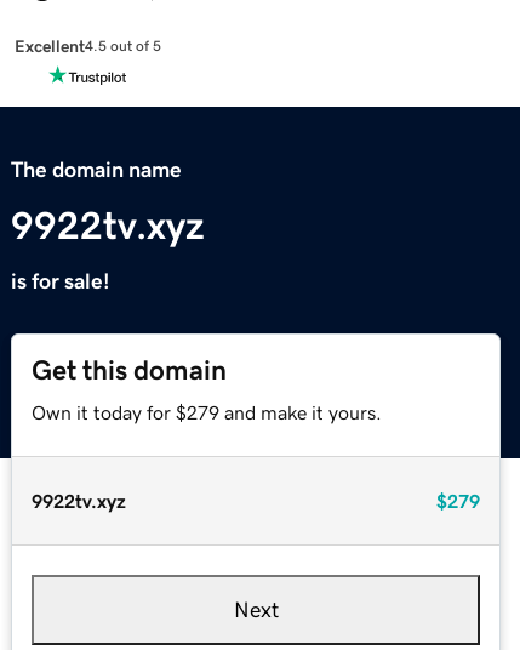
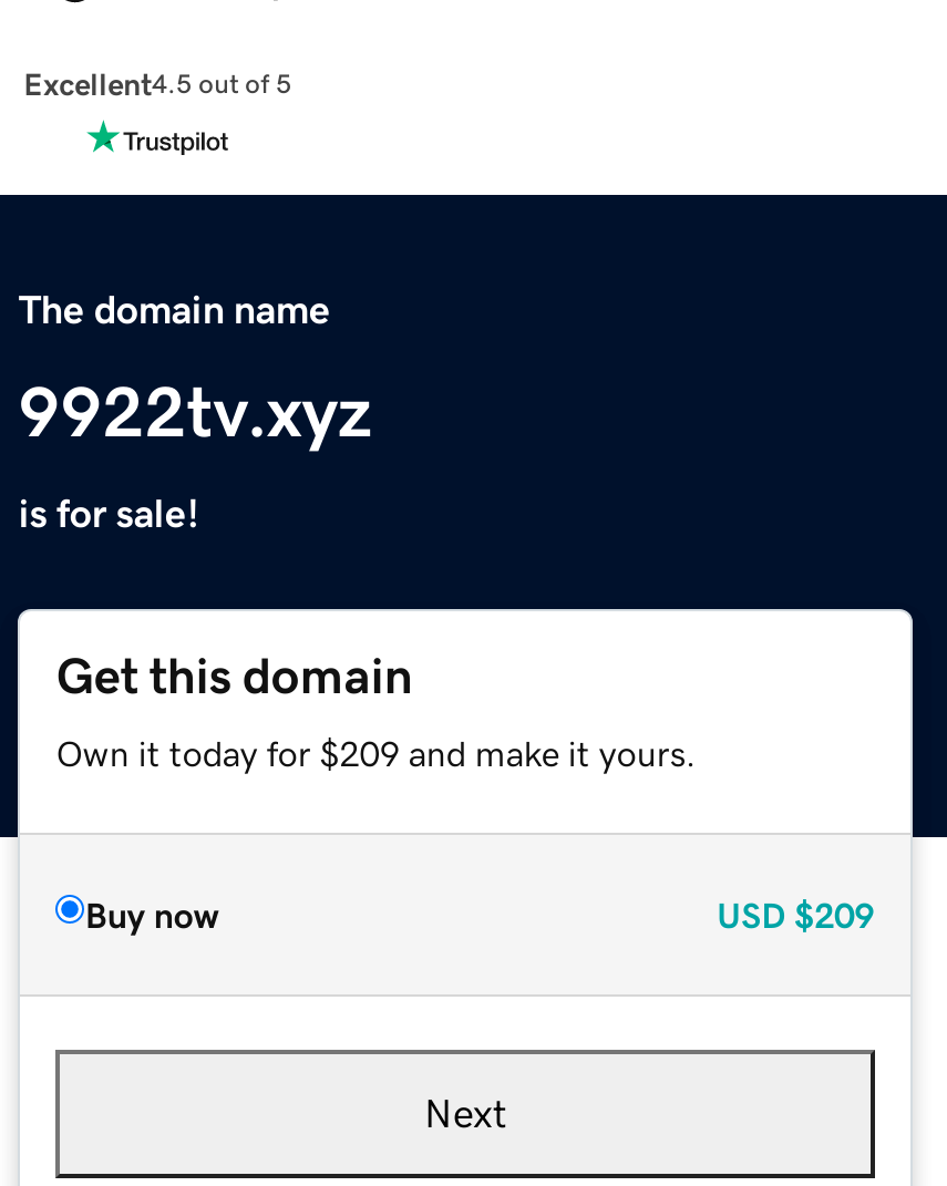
- Own it today for $279 and make it yours.
+ Own it today for $209 and make it yours.

- 9922tv.xyz
- $279
+ Buy now
+ USD $209
